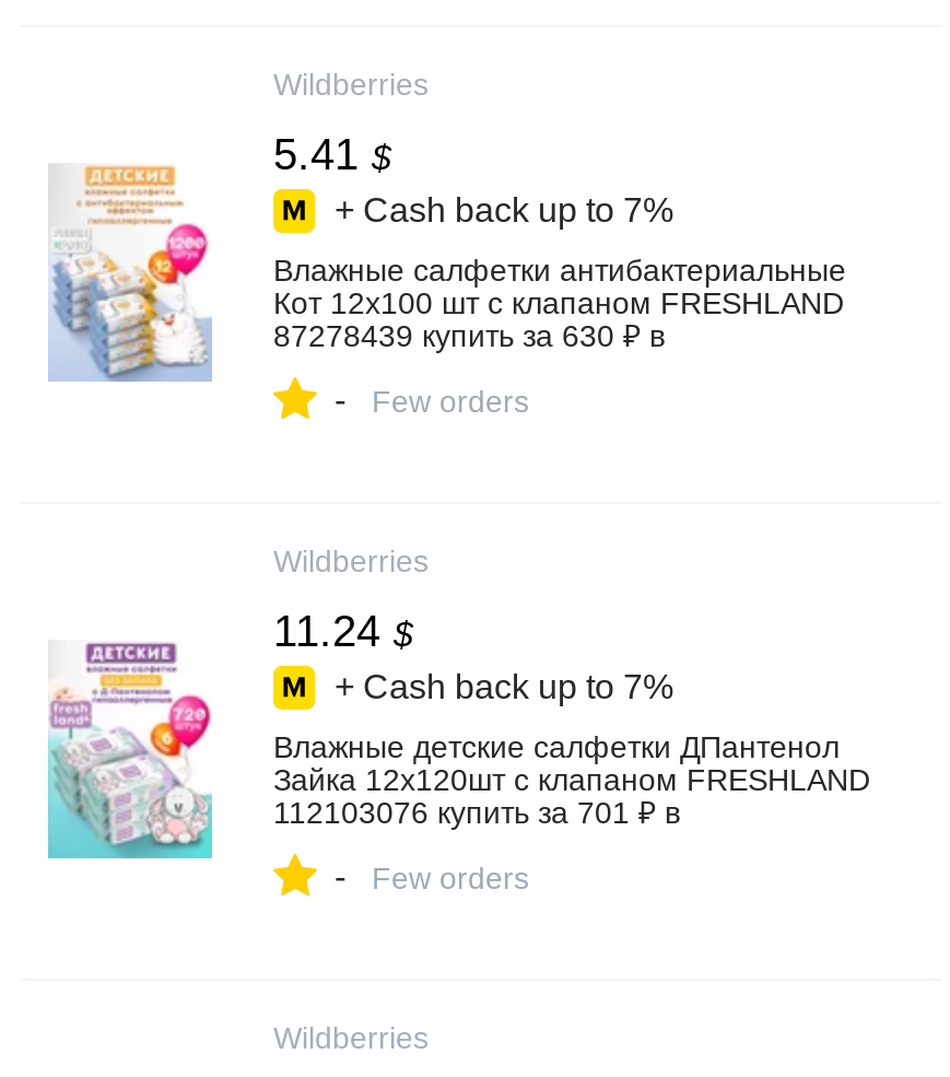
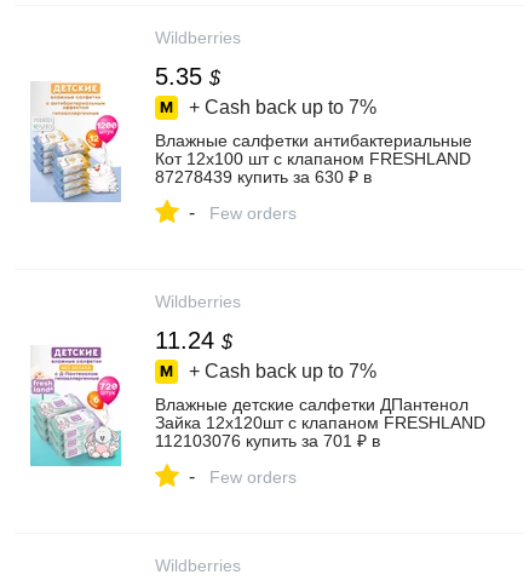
- 5.41 $
+ 5.35 $
